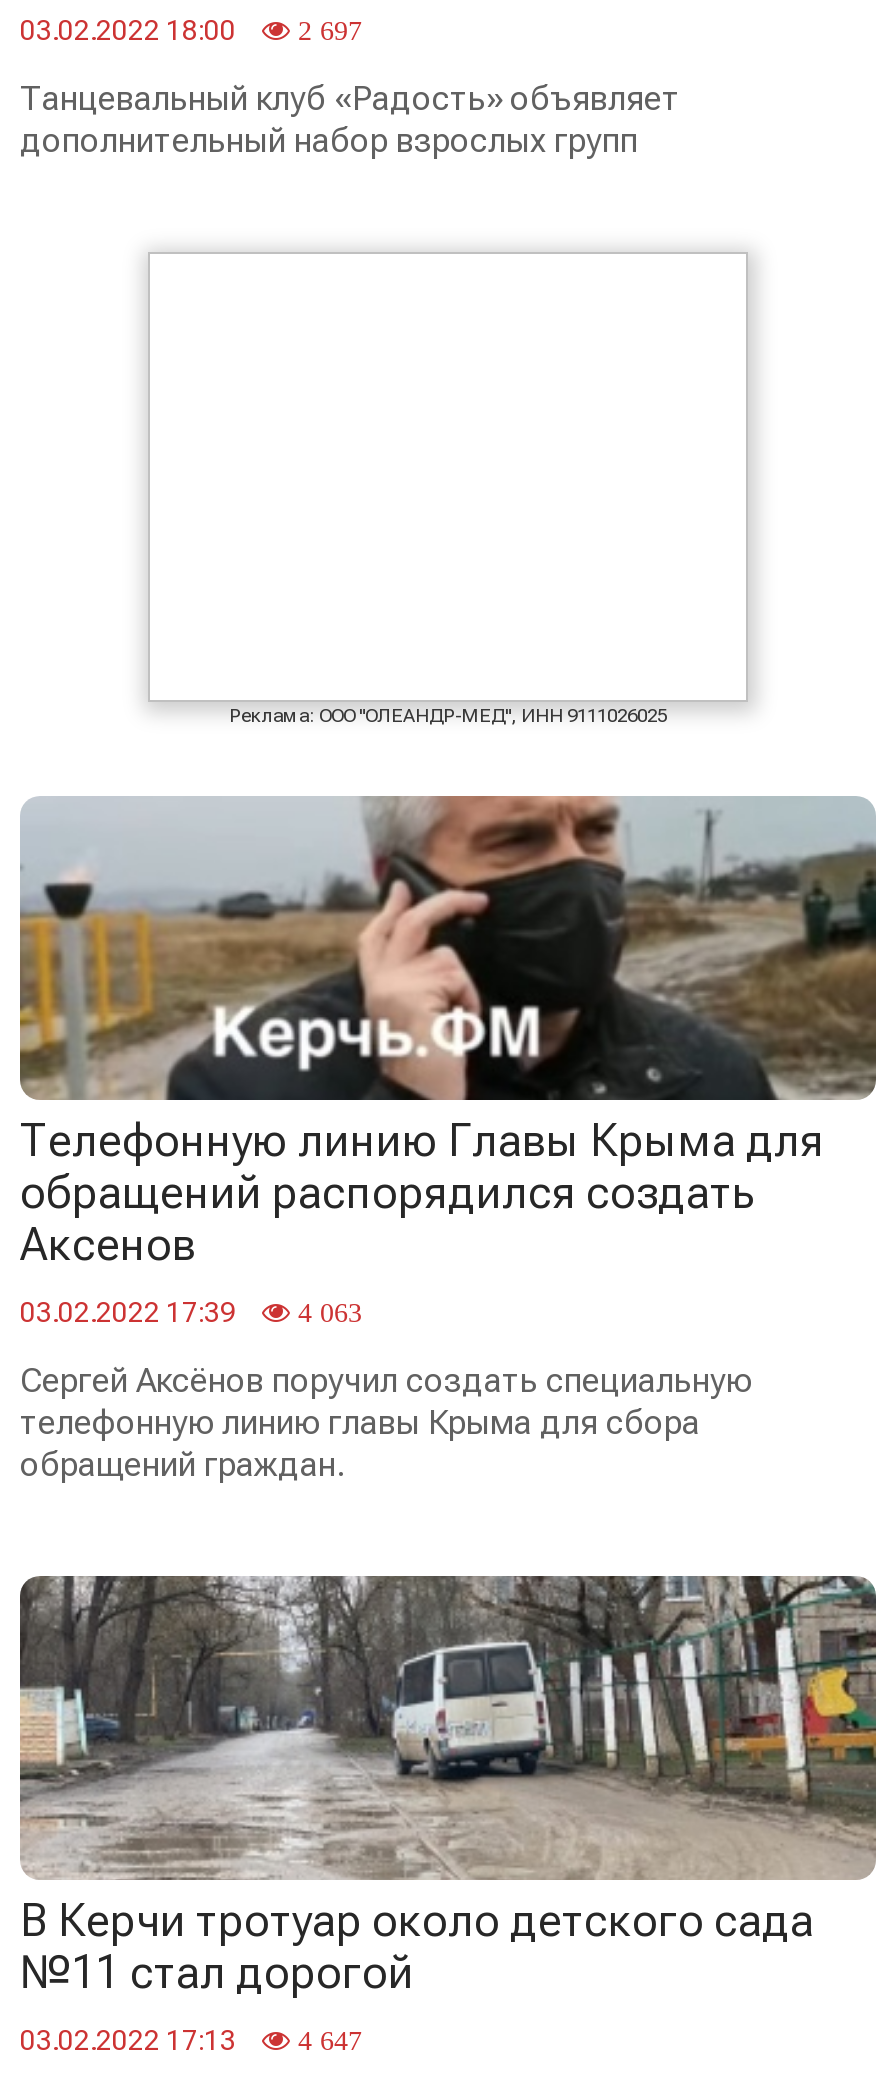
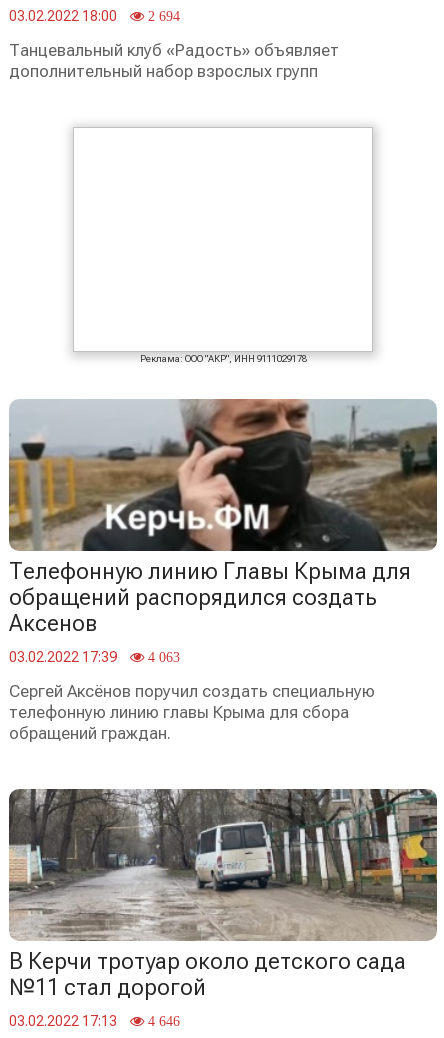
- 03.02.2022 18:00 2 697
+ 03.02.2022 18:00 2 694

- Реклама: ООО "ОЛЕАНДР-МЕД", ИНН 9111026025
+ Реклама: ООО "АКР", ИНН 9111029178

- 03.02.2022 17:13 4 647
+ 03.02.2022 17:13 4 646
